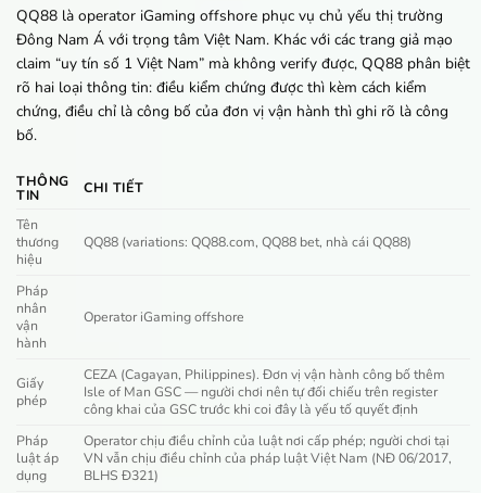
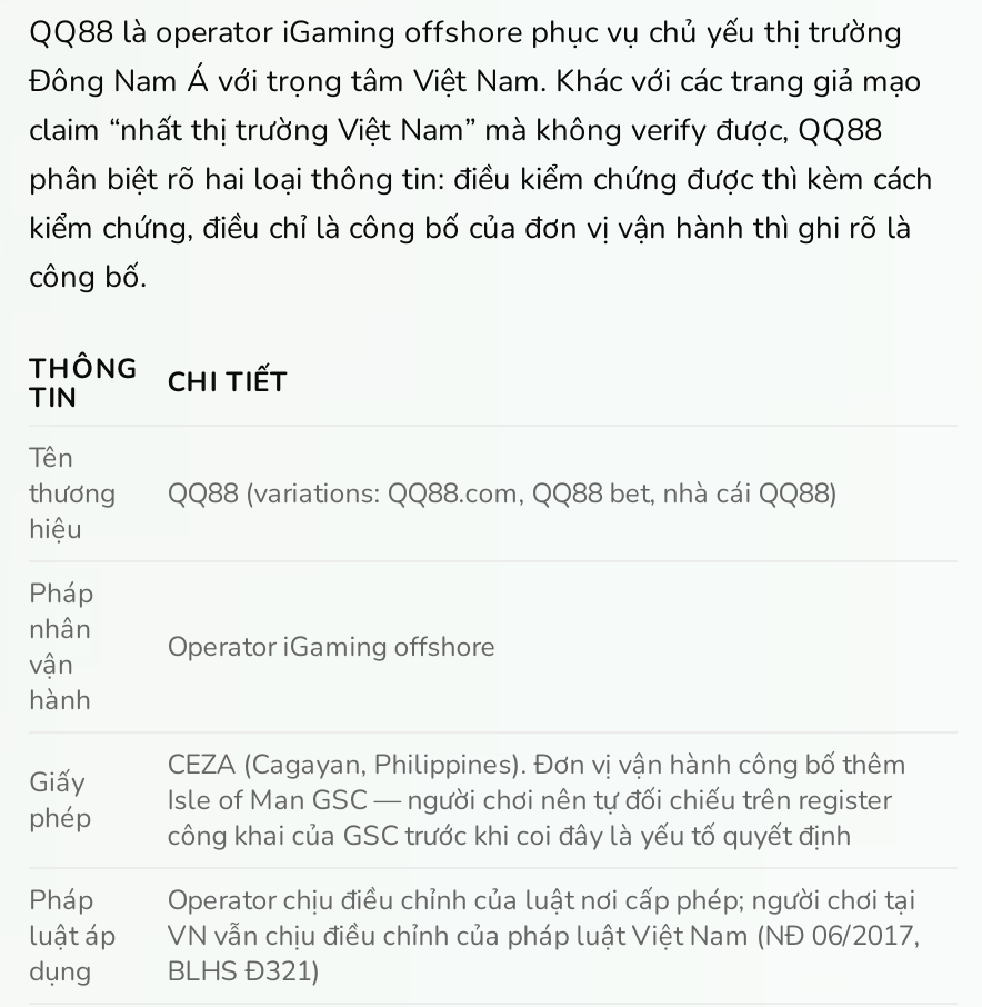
- claim “uy tín số 1 Việt Nam” mà không verify được, QQ88 phân biệt
- rõ hai loại thông tin: điều kiểm chứng được thì kèm cách kiểm
- chứng, điều chỉ là công bố của đơn vị vận hành thì ghi rõ là công
- bố.
+ claim “nhất thị trường Việt Nam” mà không verify được, QQ88
+ phân biệt rõ hai loại thông tin: điều kiểm chứng được thì kèm cách
+ kiểm chứng, điều chỉ là công bố của đơn vị vận hành thì ghi rõ là
+ công bố.
